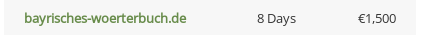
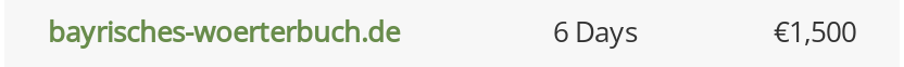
- 8 Days
+ 6 Days
